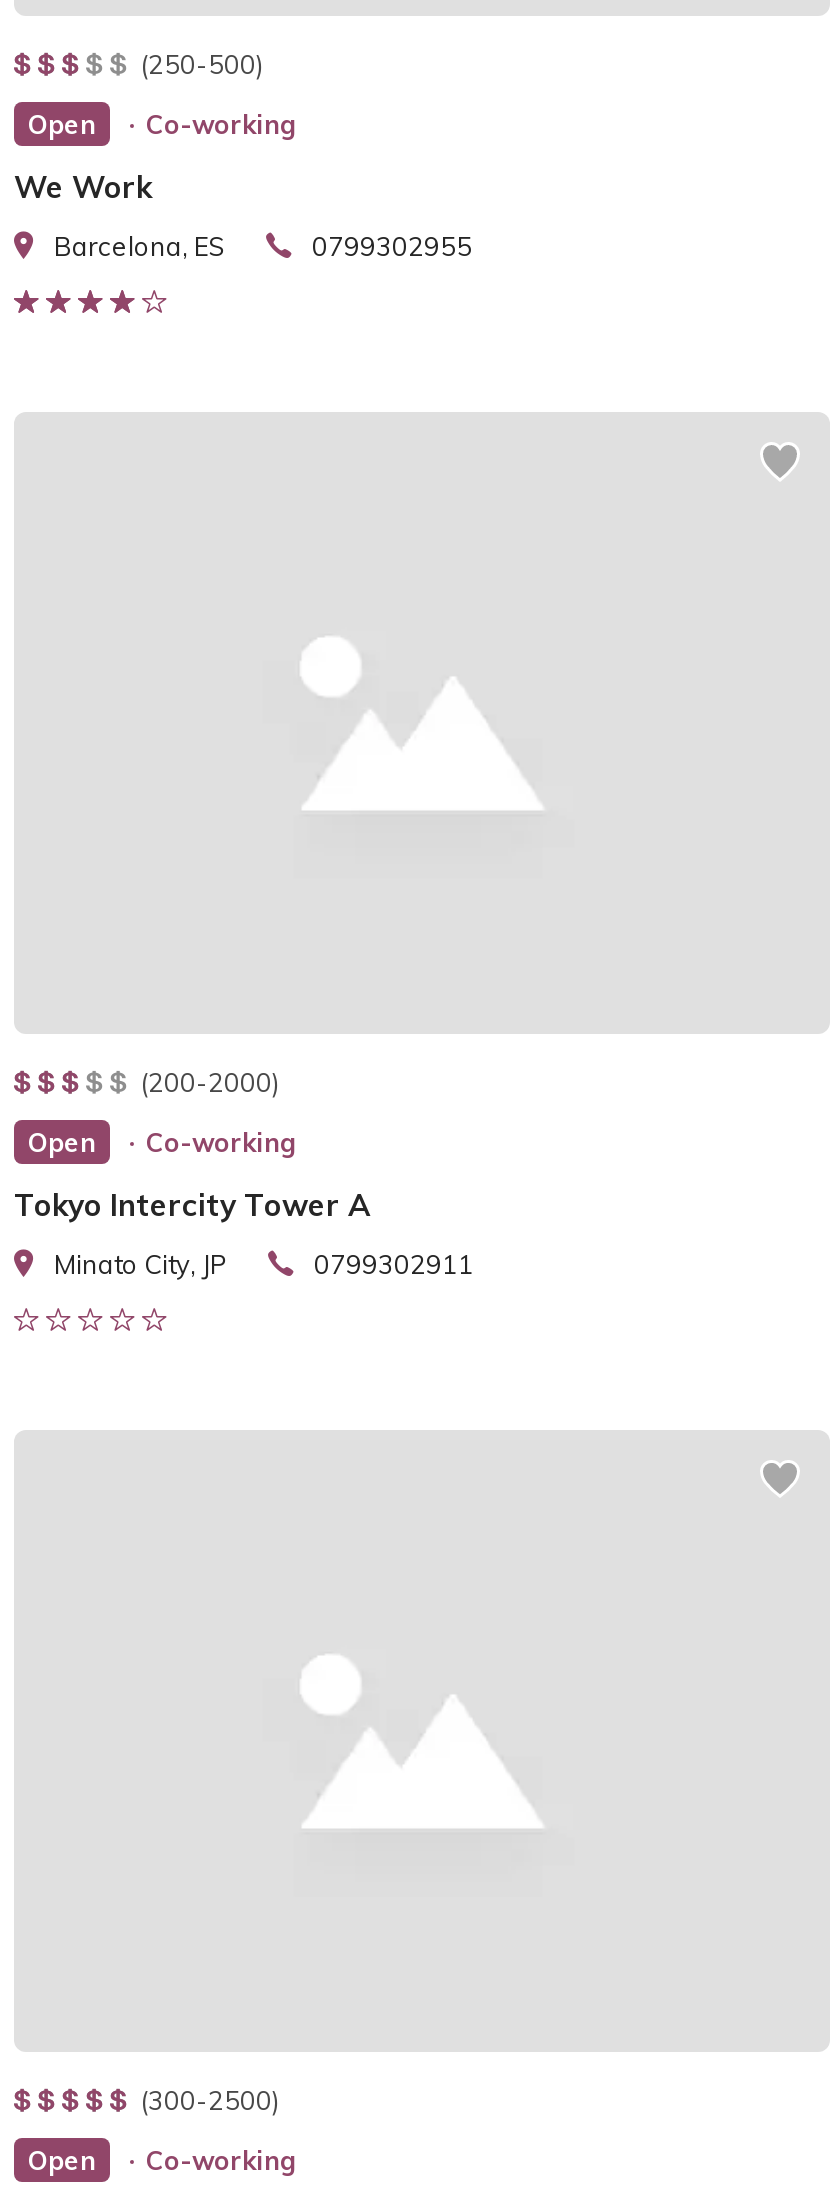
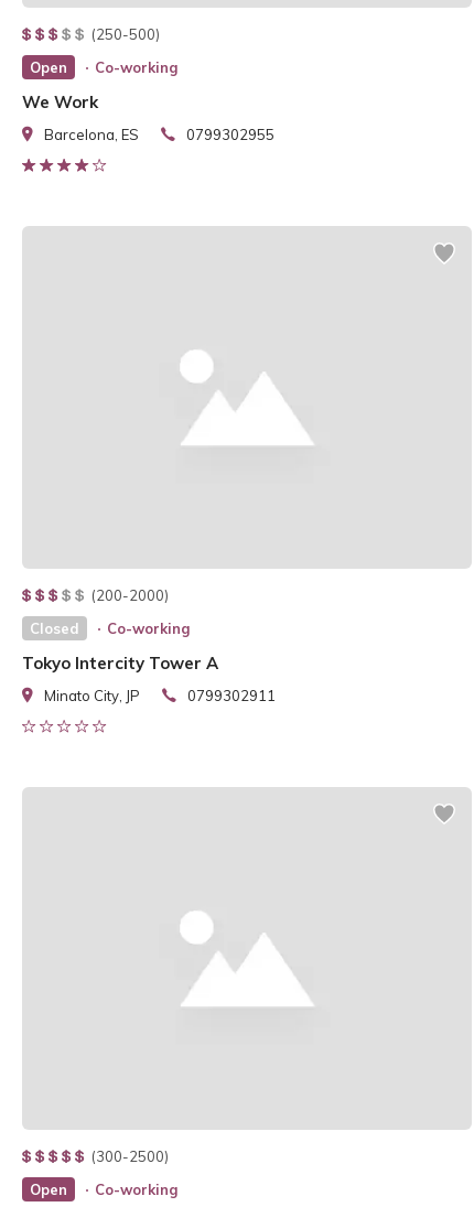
- Open
+ Closed
